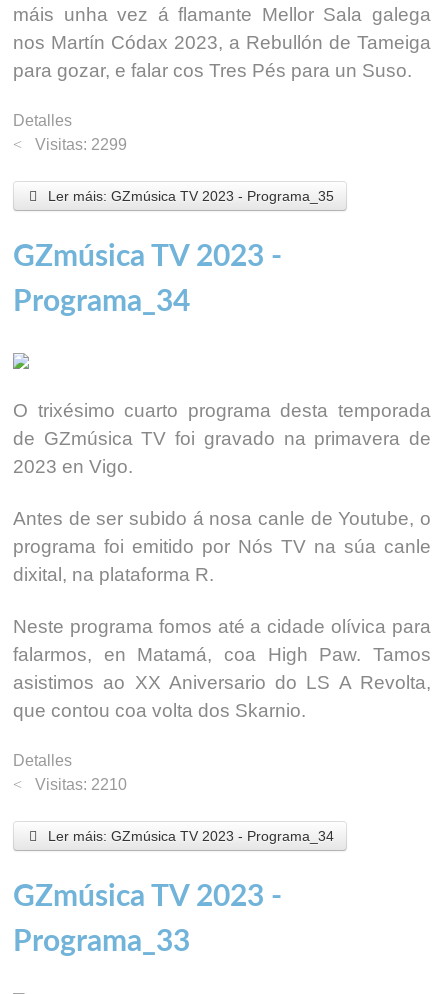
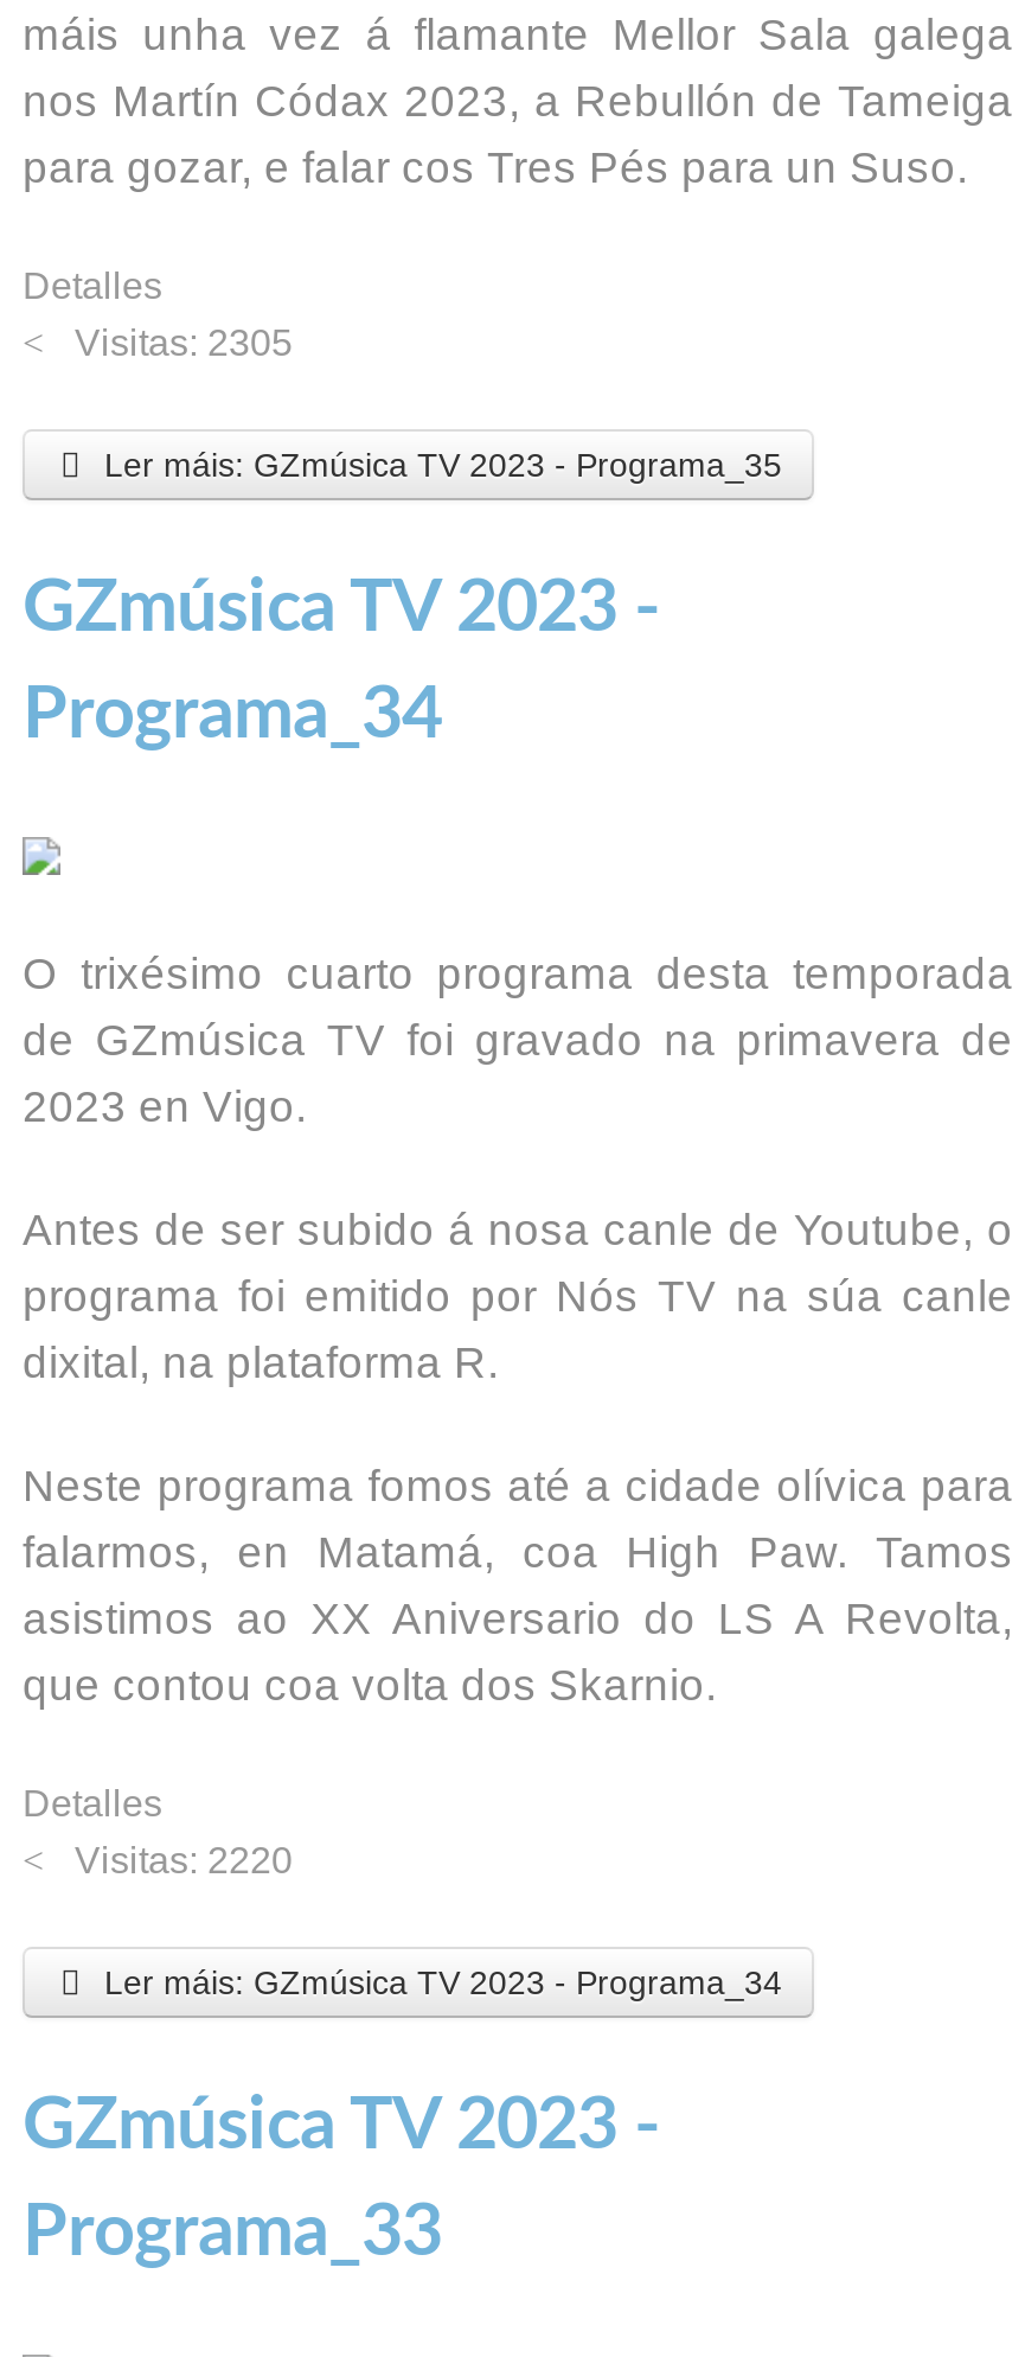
- Visitas: 2299
+ Visitas: 2305

- Visitas: 2210
+ Visitas: 2220
